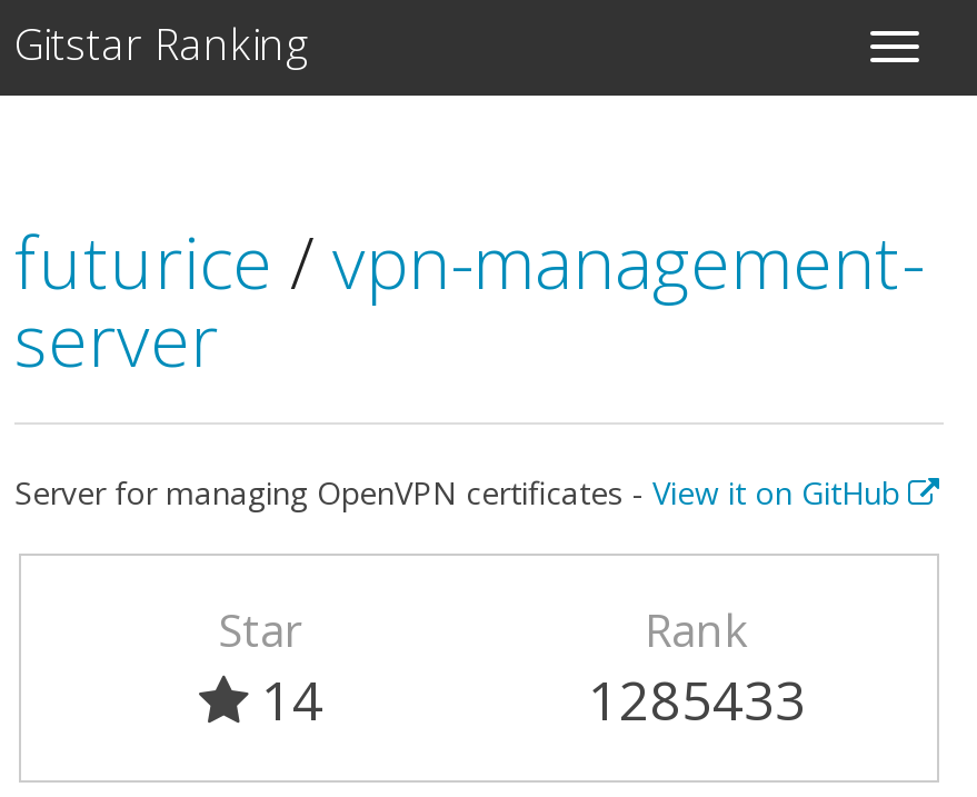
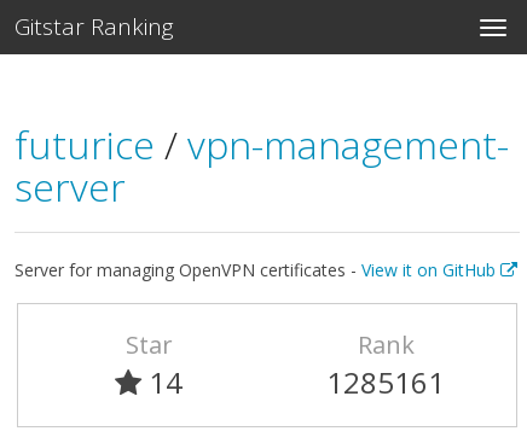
- 1285433
+ 1285161
